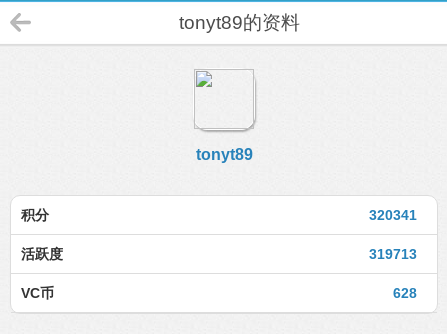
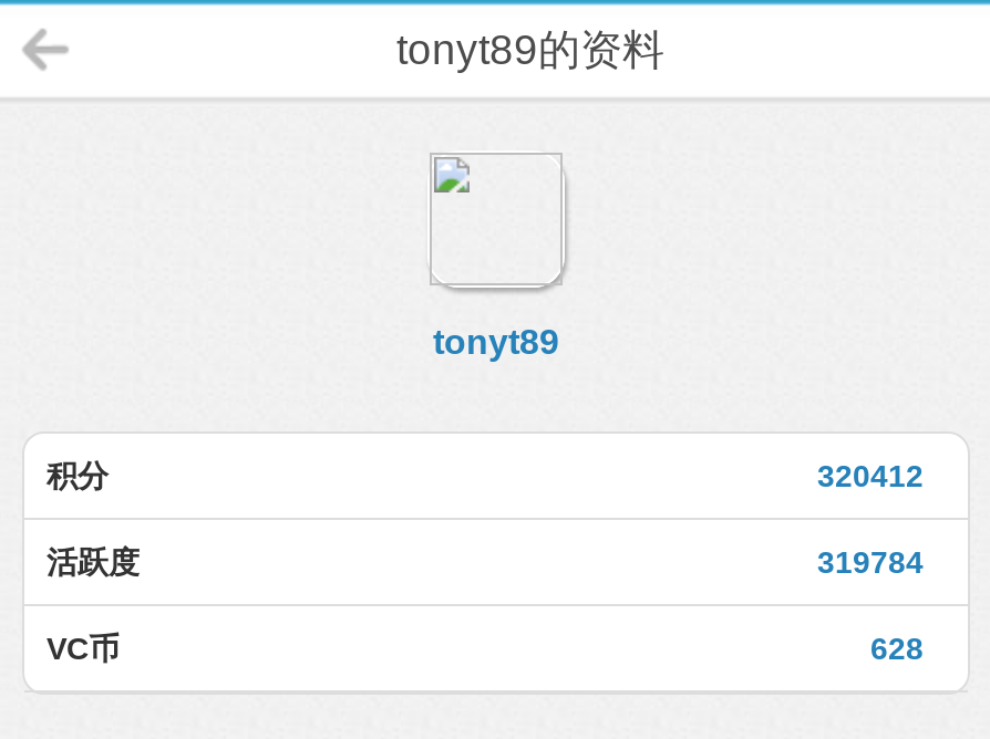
- 320341
+ 320412

- 319713
+ 319784
